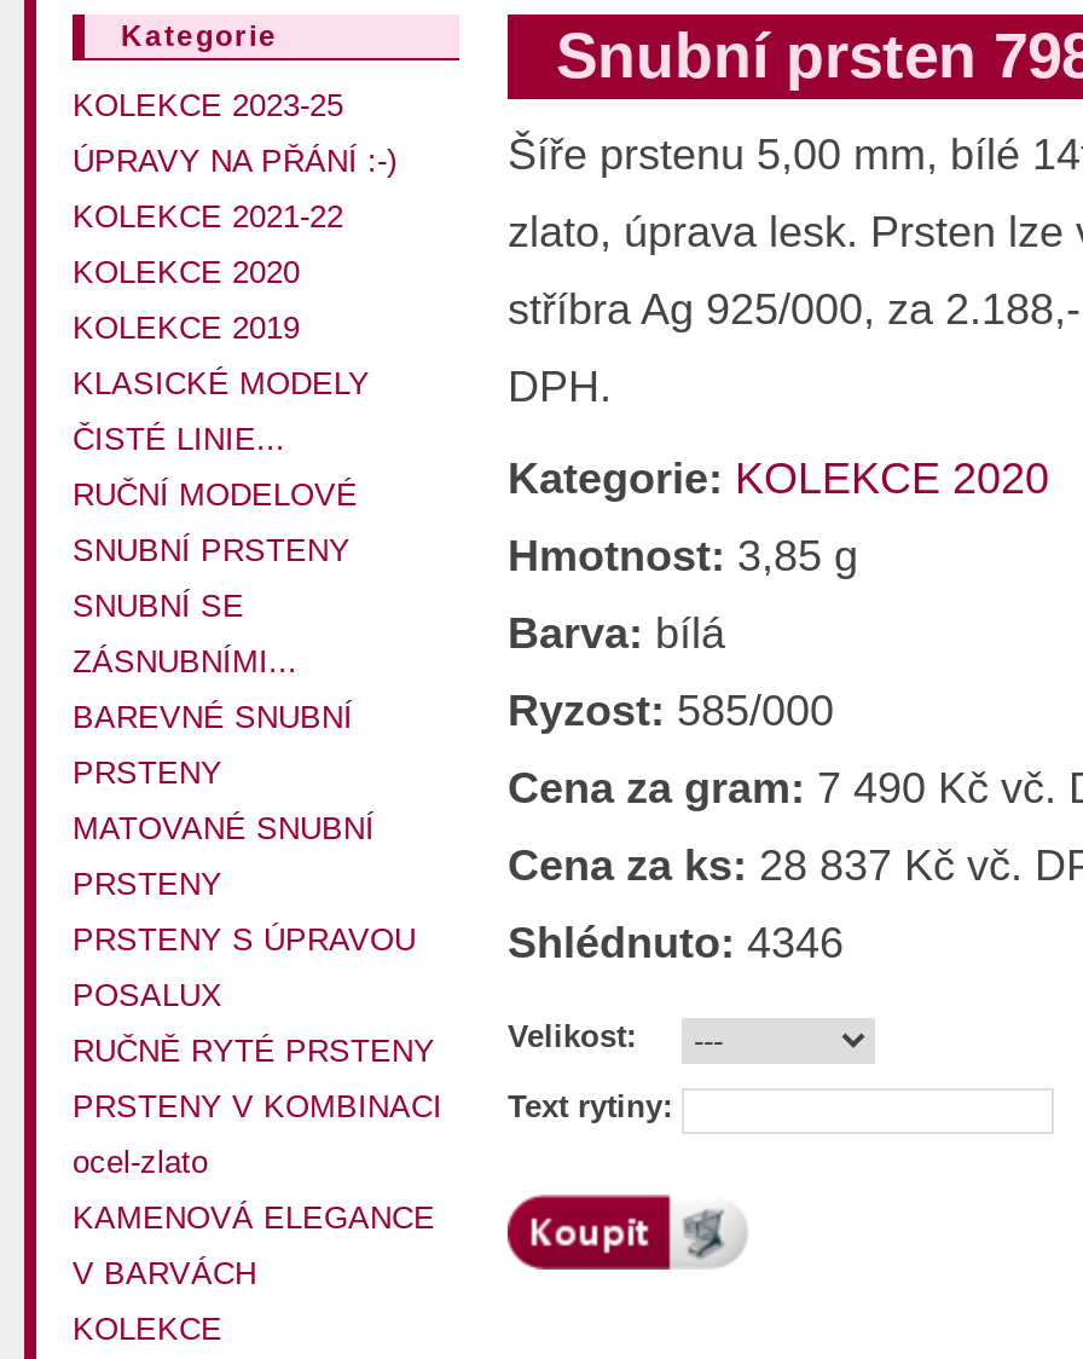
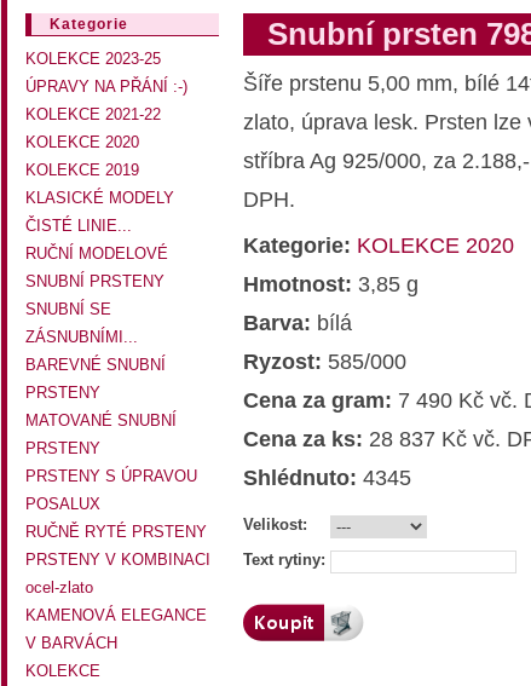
- Shlédnuto: 4346
+ Shlédnuto: 4345
